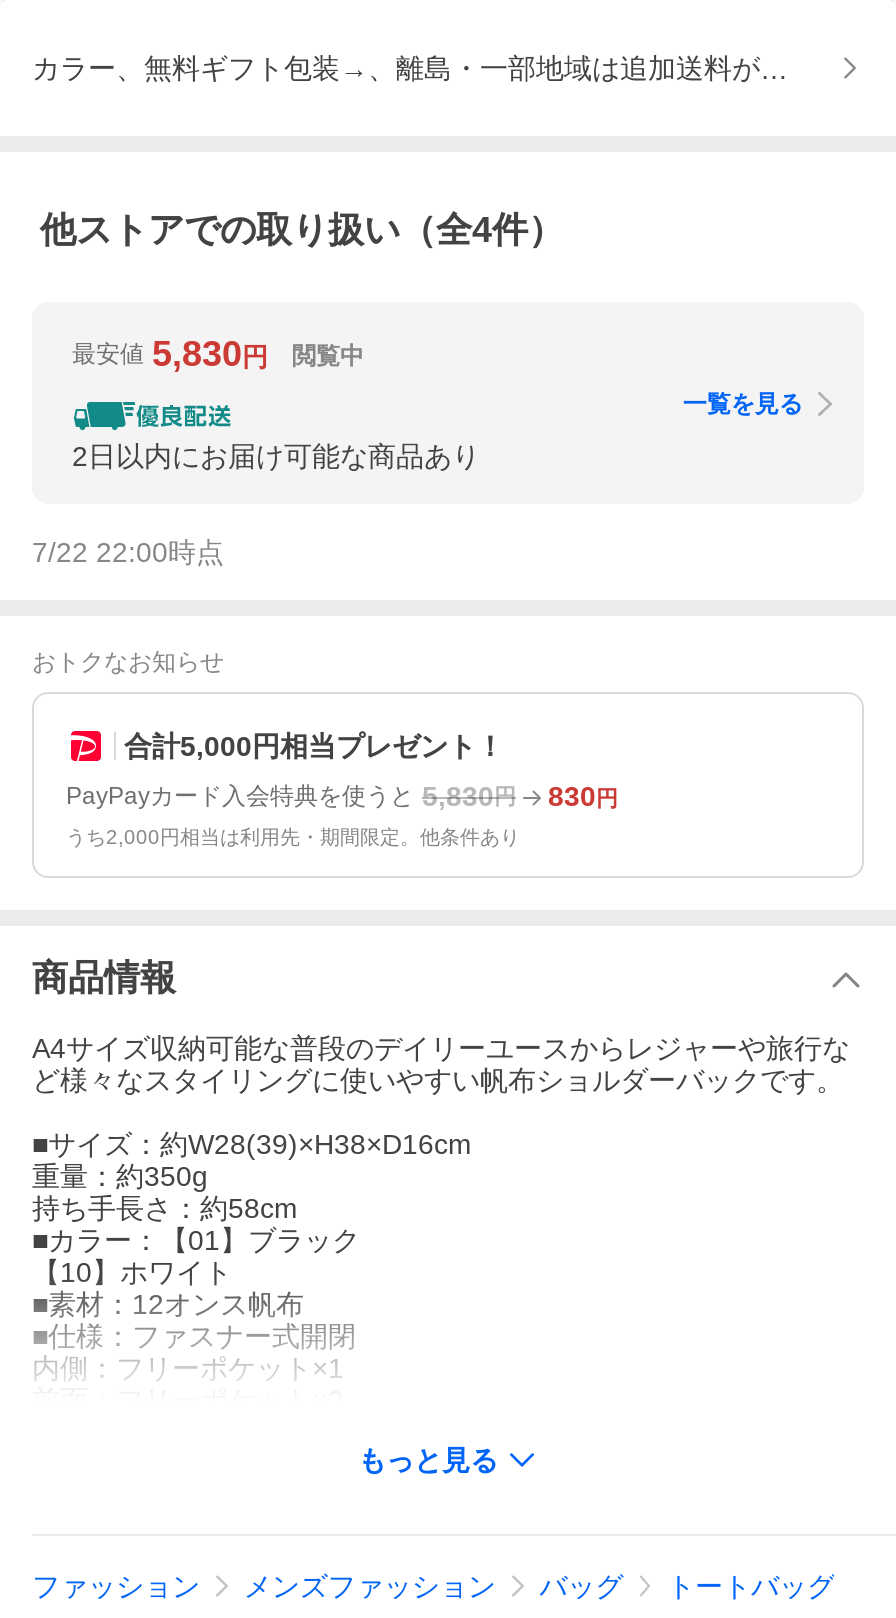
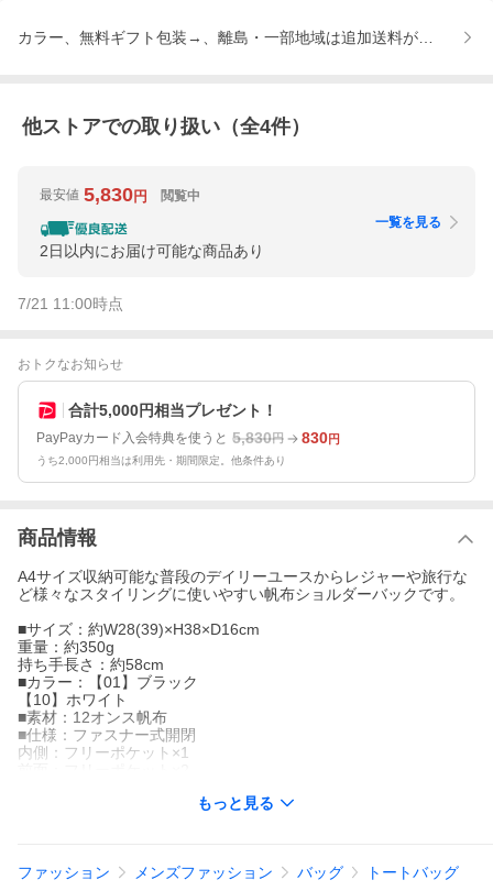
- 7/22 22:00時点
+ 7/21 11:00時点
